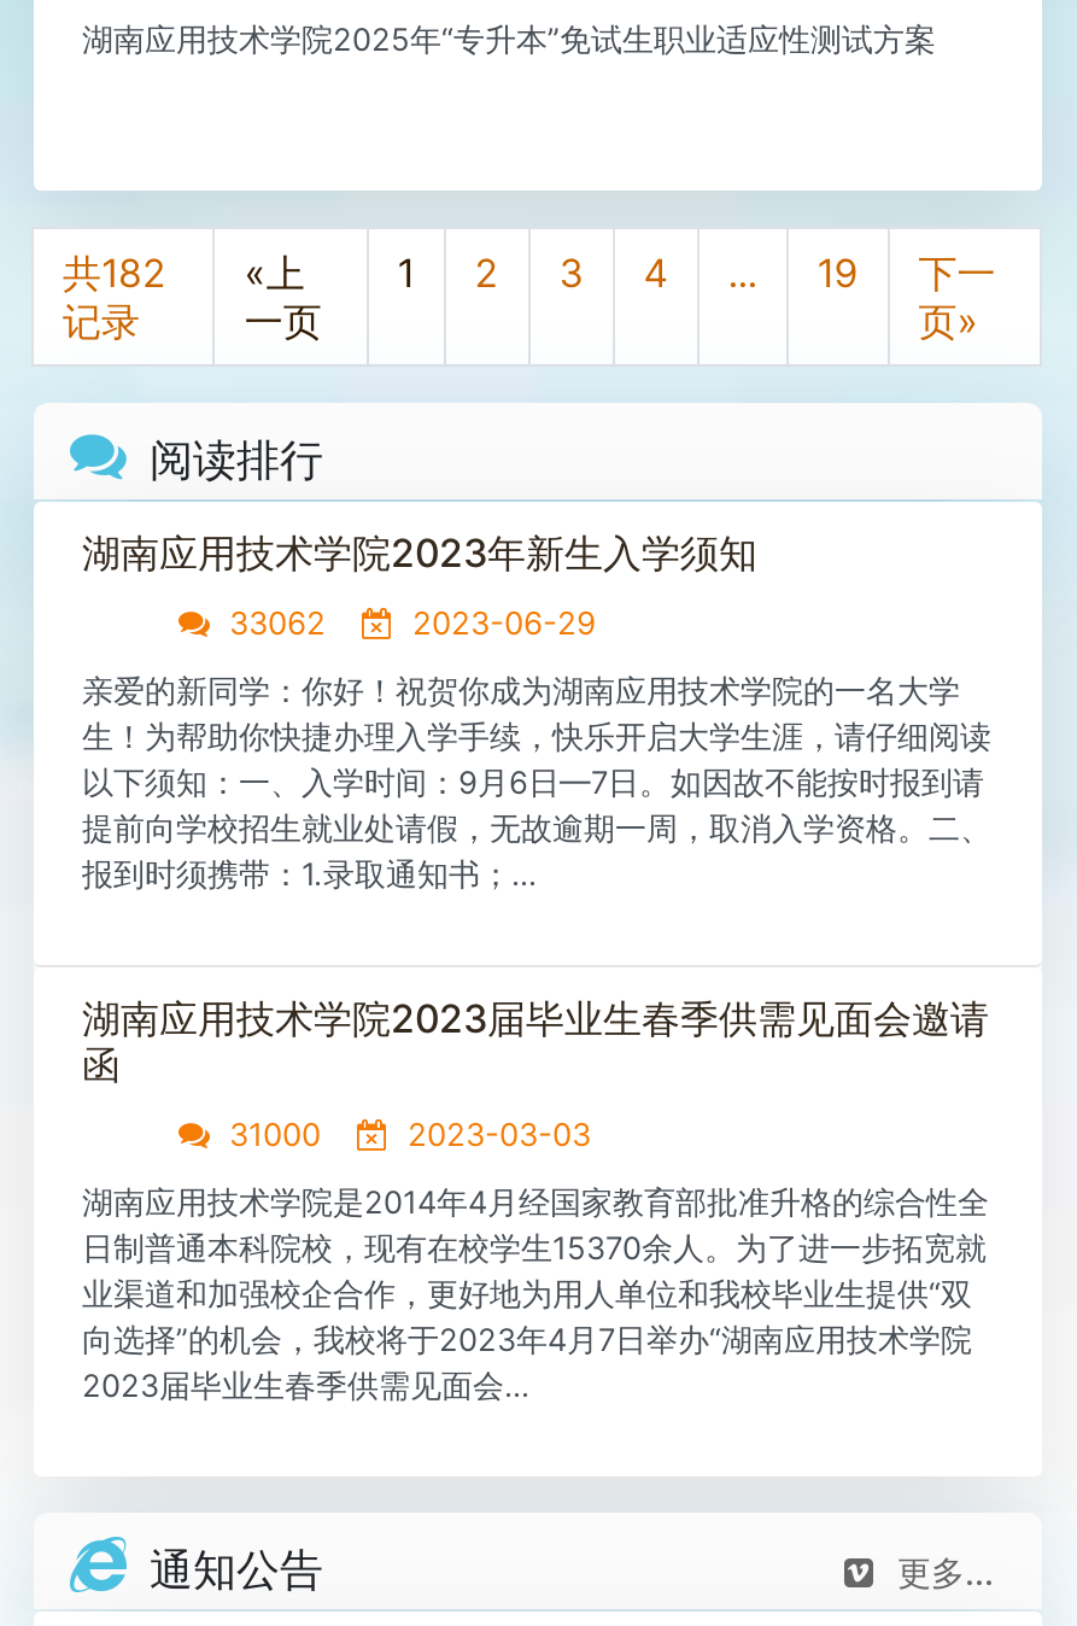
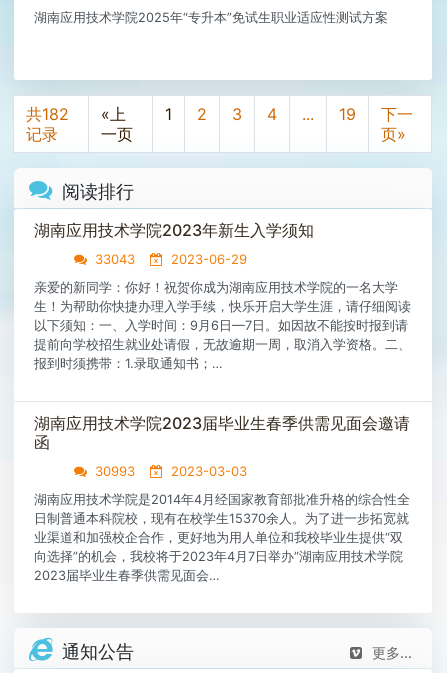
- 33062
+ 33043

- 31000
+ 30993
